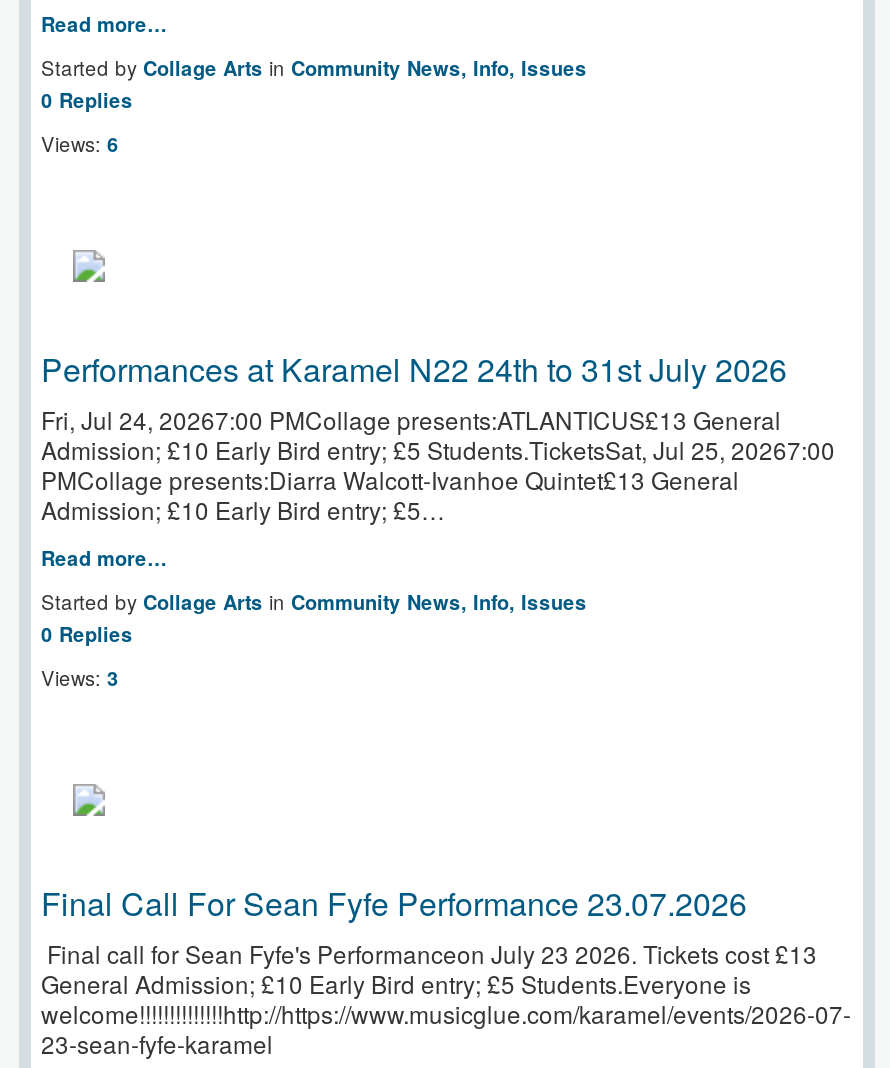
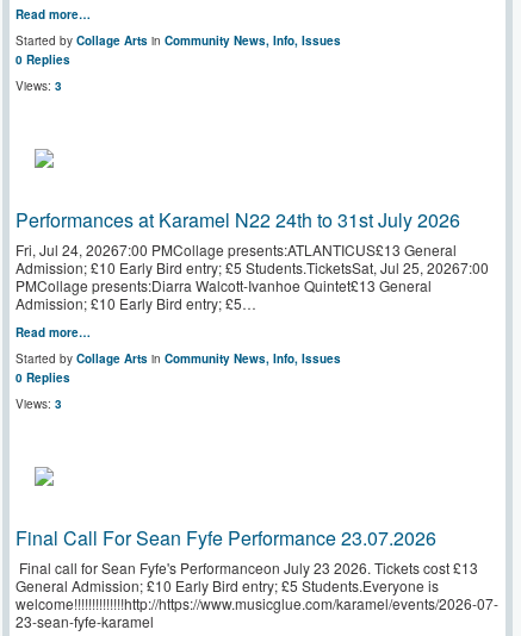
- Views: 6
+ Views: 3
